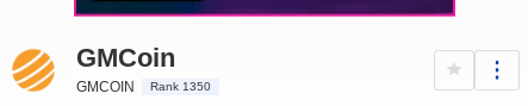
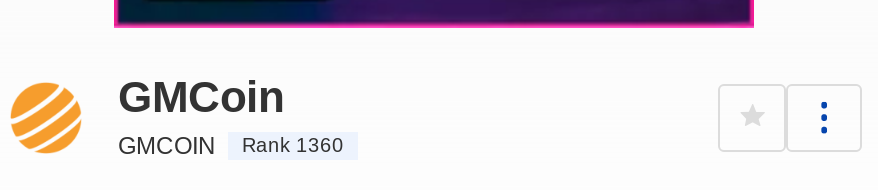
- GMCOIN Rank 1350
+ GMCOIN Rank 1360
